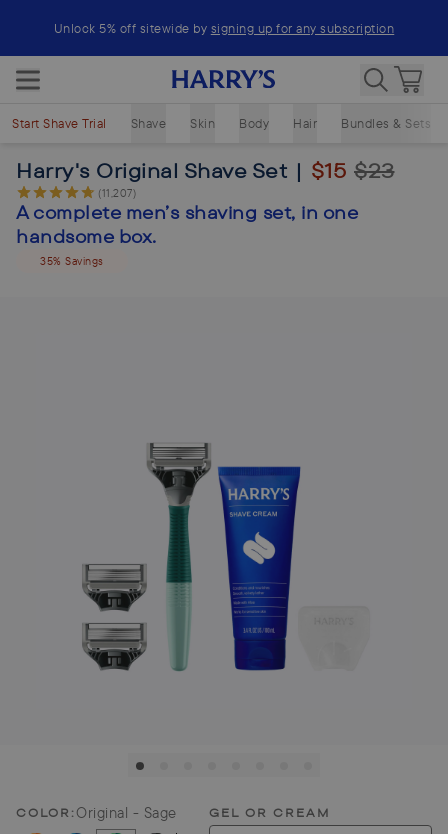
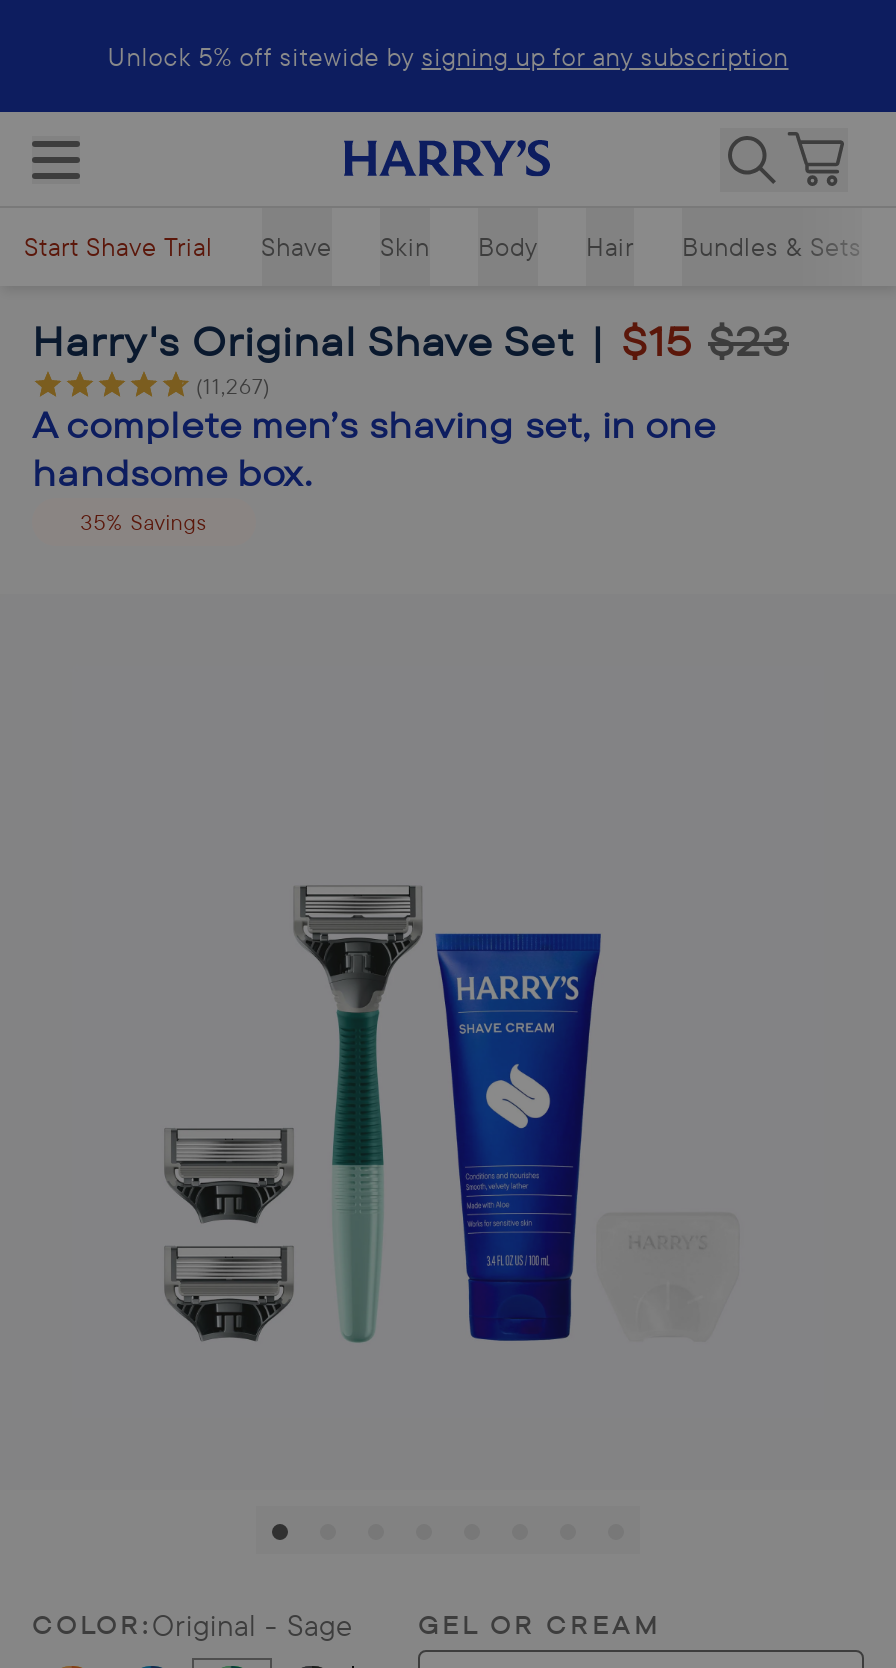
- (11,207)
+ (11,267)
